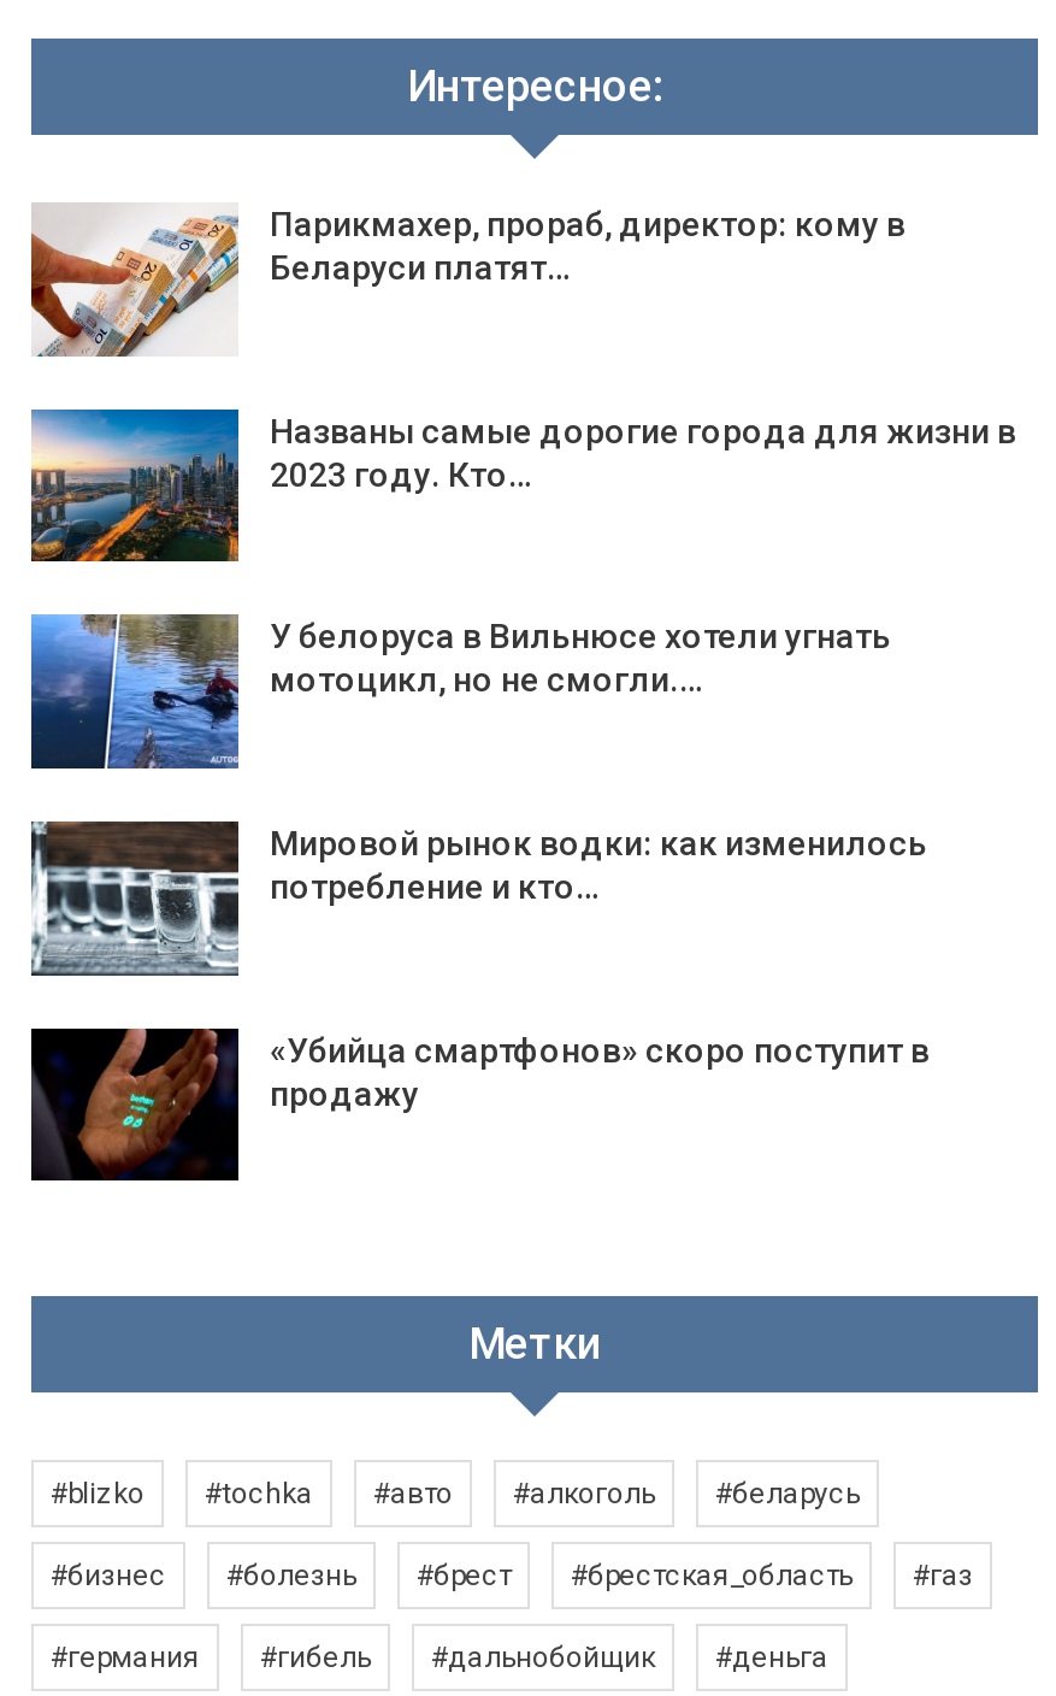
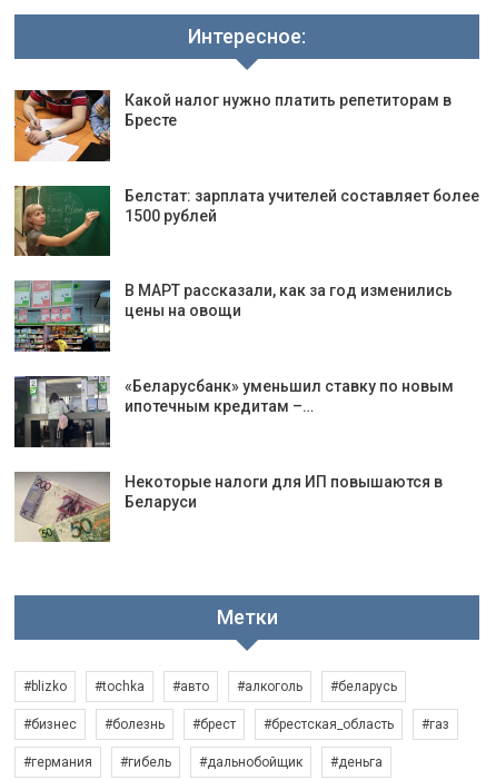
- [image]
- Парикмахер, прораб, директор: кому в
- Беларуси платят…
+ [image]
+ Какой налог нужно платить репетиторам в
+ Бресте

- [image]
- Названы самые дорогие города для жизни в
- 2023 году. Кто…
+ [image]
+ Белстат: зарплата учителей составляет более
+ 1500 рублей

- [image]
- У белоруса в Вильнюсе хотели угнать
- мотоцикл, но не смогли.…
+ [image]
+ В МАРТ рассказали, как за год изменились
+ цены на овощи

- [image]
- Мировой рынок водки: как изменилось
- потребление и кто…
+ [image]
+ «Беларусбанк» уменьшил ставку по новым
+ ипотечным кредитам –…

- [image]
- «Убийца смартфонов» скоро поступит в
- продажу
+ [image]
+ Некоторые налоги для ИП повышаются в
+ Беларуси
